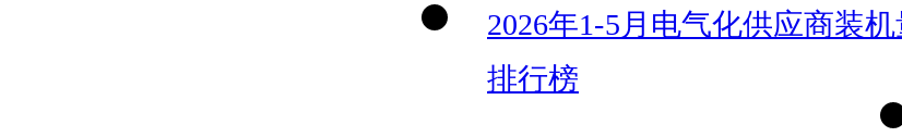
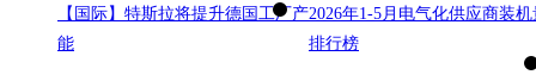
+ 【国际】特斯拉将提升德国工厂产
+ 能
